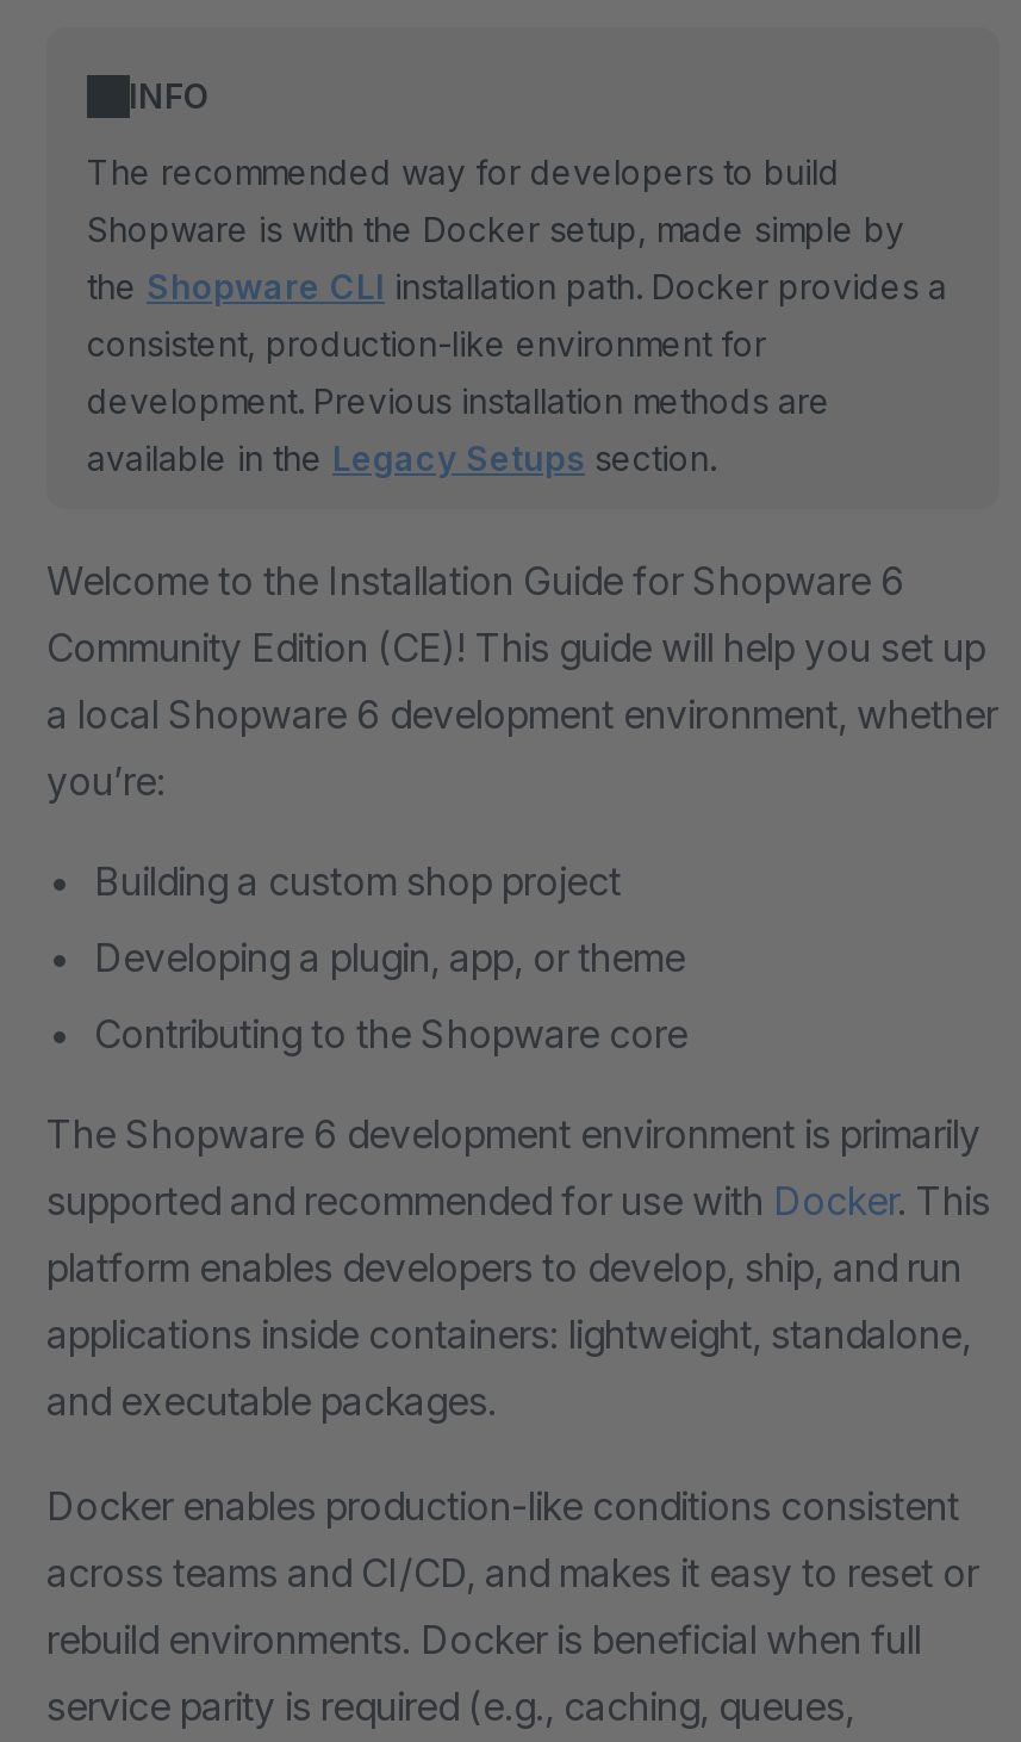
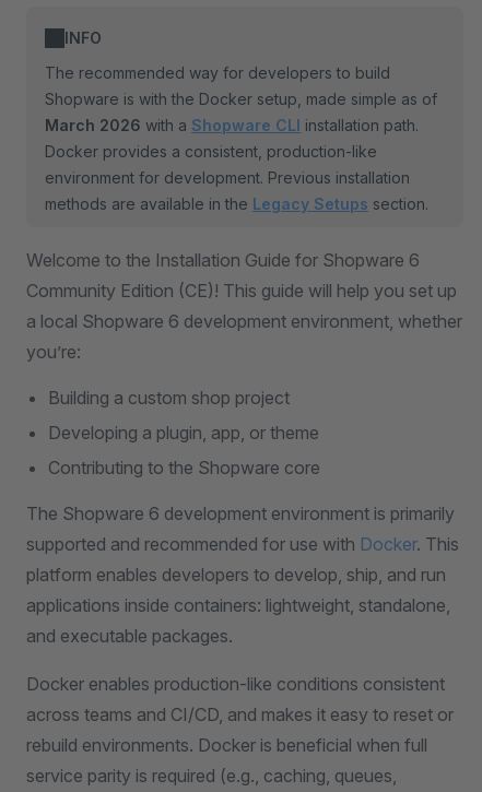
- Shopware is with the Docker setup, made simple by
- the Shopware CLI installation path. Docker provides a
- consistent, production-like environment for
- development. Previous installation methods are
- available in the Legacy Setups section.
+ Shopware is with the Docker setup, made simple as of
+ March 2026 with a Shopware CLI installation path.
+ Docker provides a consistent, production-like
+ environment for development. Previous installation
+ methods are available in the Legacy Setups section.
